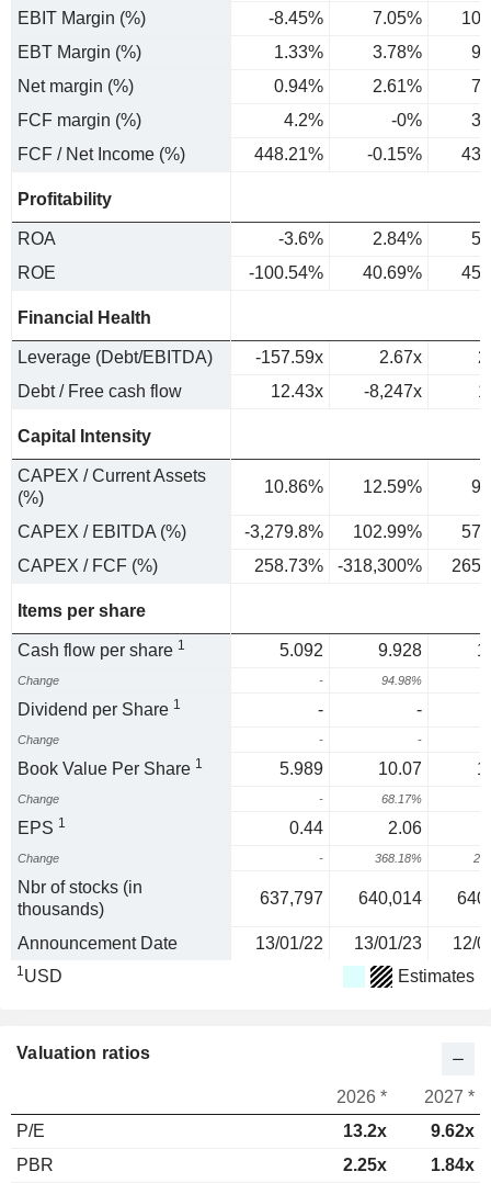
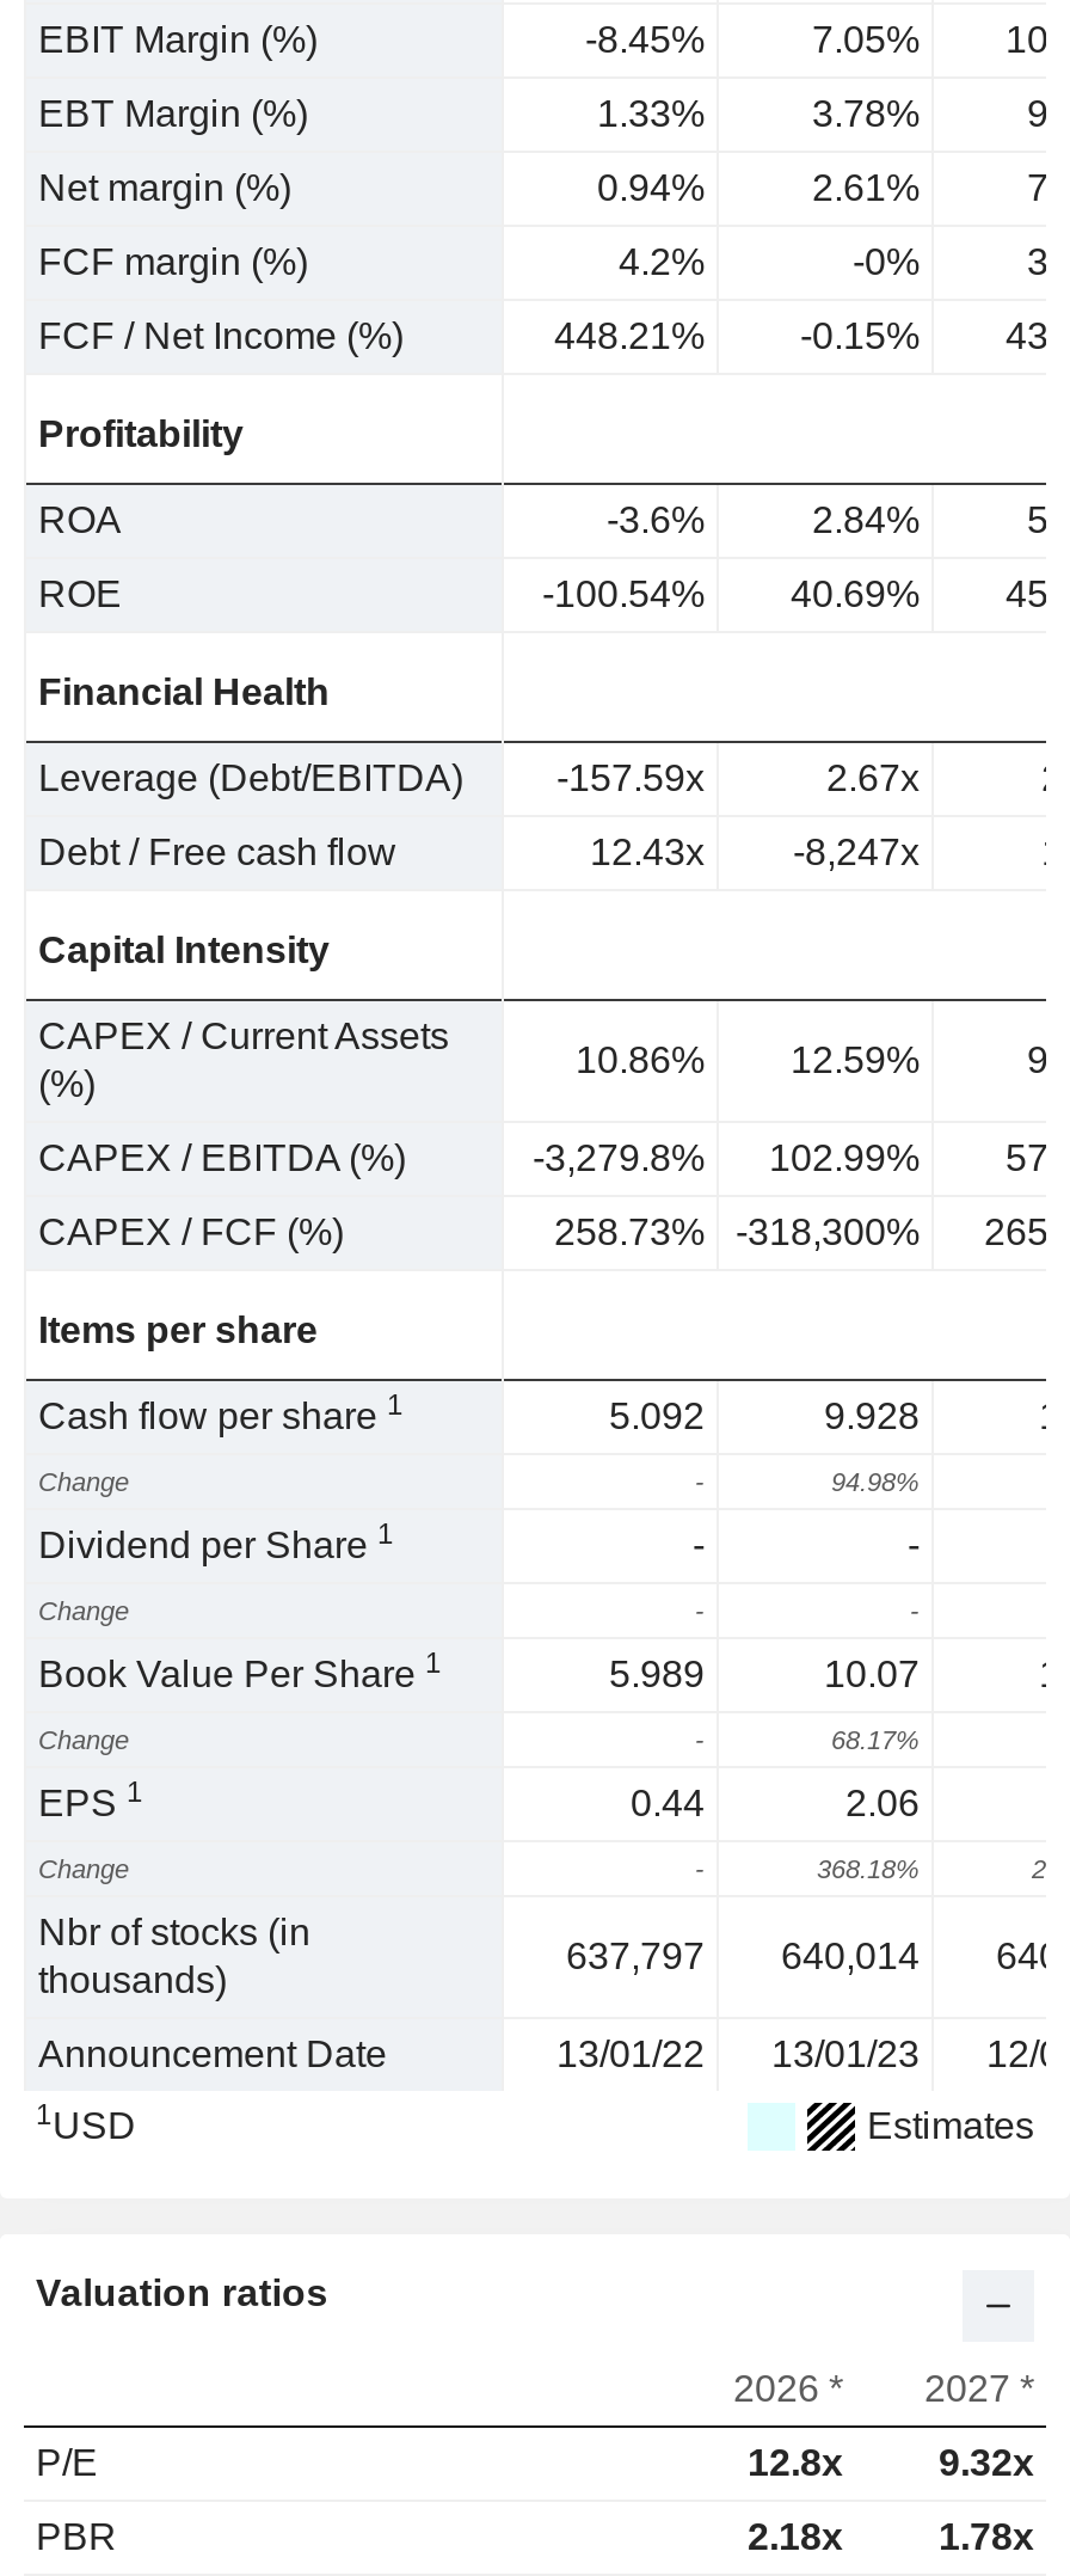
- 13.2x
- 9.62x
+ 12.8x
+ 9.32x

- 2.25x
- 1.84x
+ 2.18x
+ 1.78x
